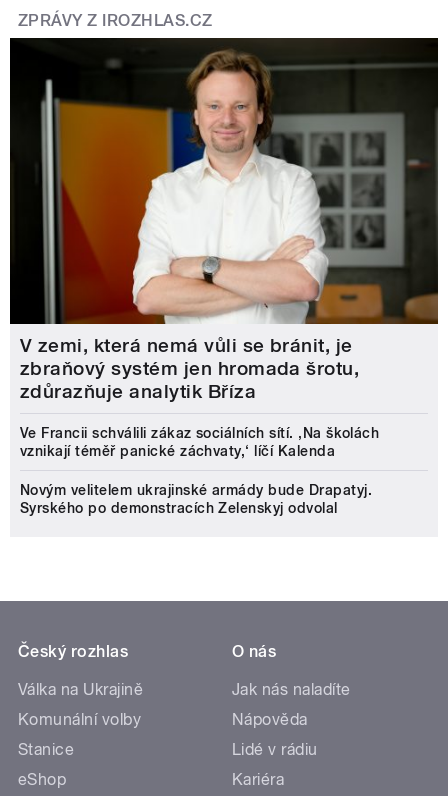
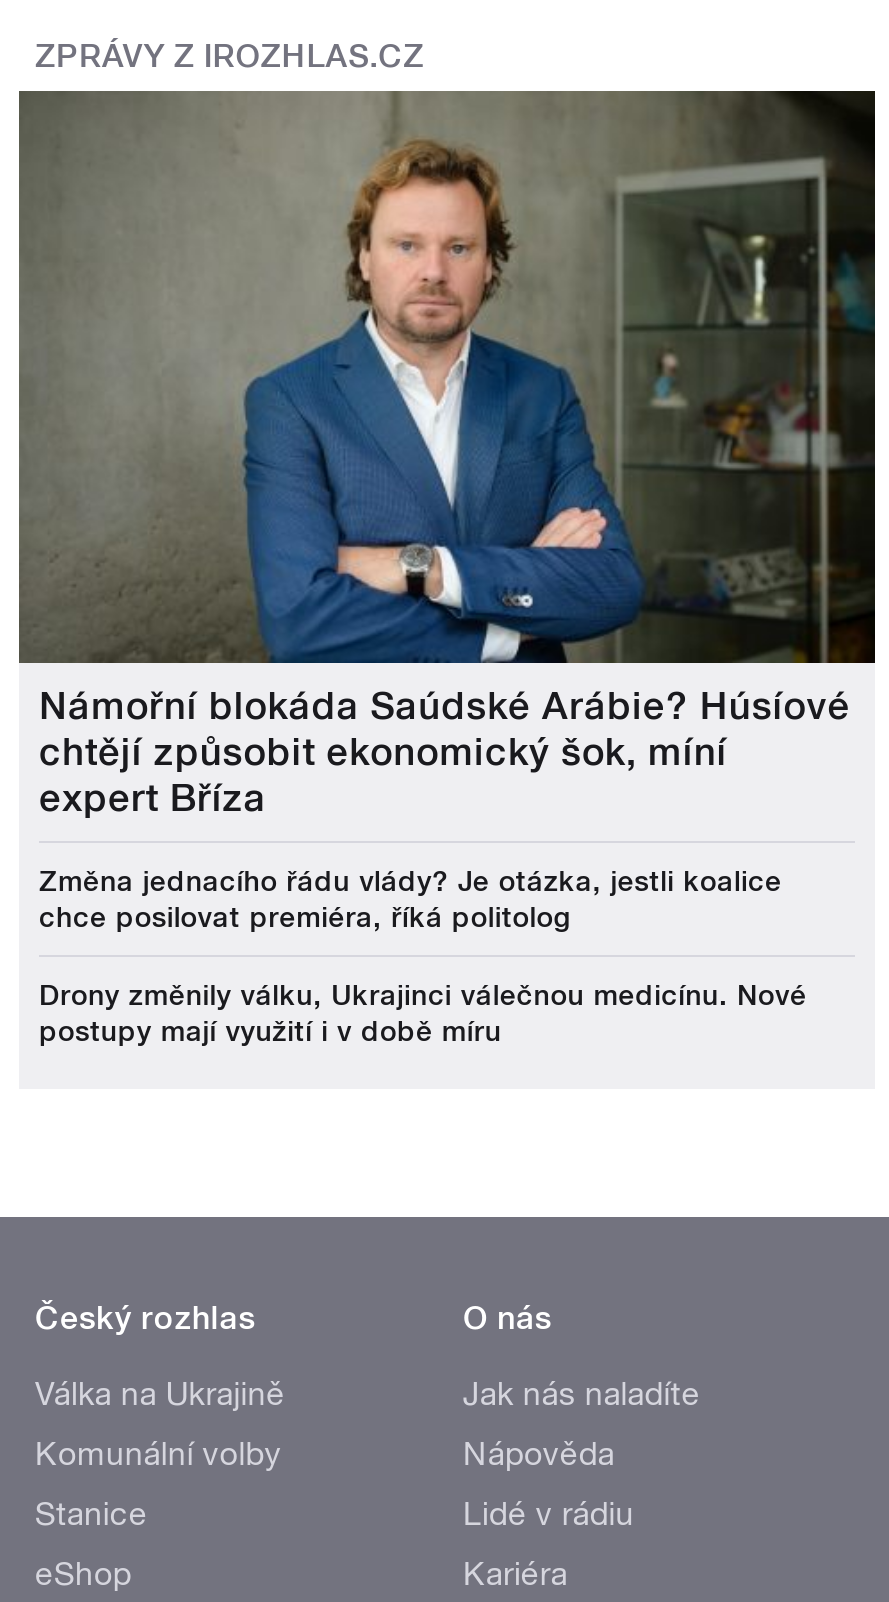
- [image]
- V zemi, která nemá vůli se bránit, je
- zbraňový systém jen hromada šrotu,
- zdůrazňuje analytik Bříza
+ [image]
+ Námořní blokáda Saúdské Arábie? Húsíové
+ chtějí způsobit ekonomický šok, míní
+ expert Bříza

- Ve Francii schválili zákaz sociálních sítí. ‚Na školách
- vznikají téměř panické záchvaty,‘ líčí Kalenda
+ Změna jednacího řádu vlády? Je otázka, jestli koalice
+ chce posilovat premiéra, říká politolog

- Novým velitelem ukrajinské armády bude Drapatyj.
- Syrského po demonstracích Zelenskyj odvolal
+ Drony změnily válku, Ukrajinci válečnou medicínu. Nové
+ postupy mají využití i v době míru
